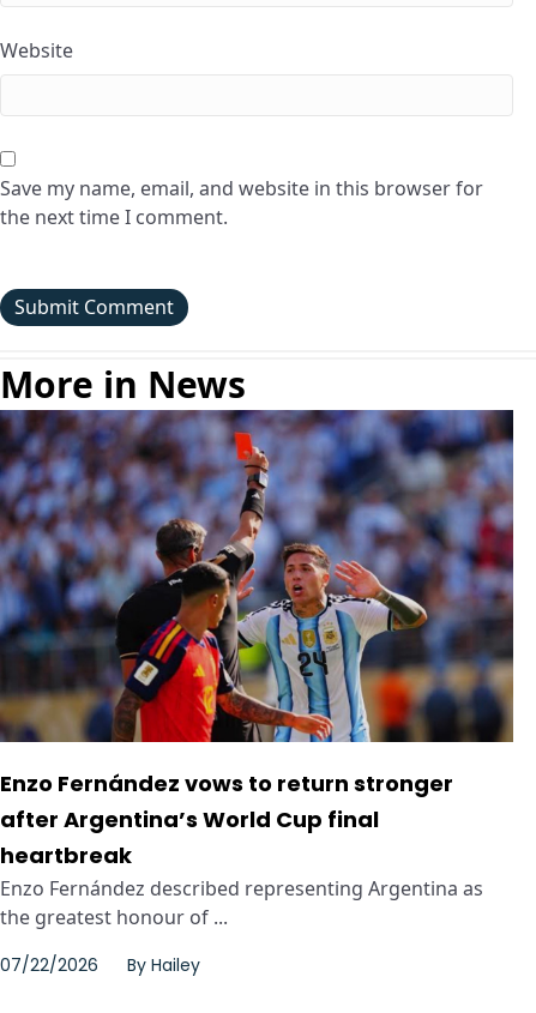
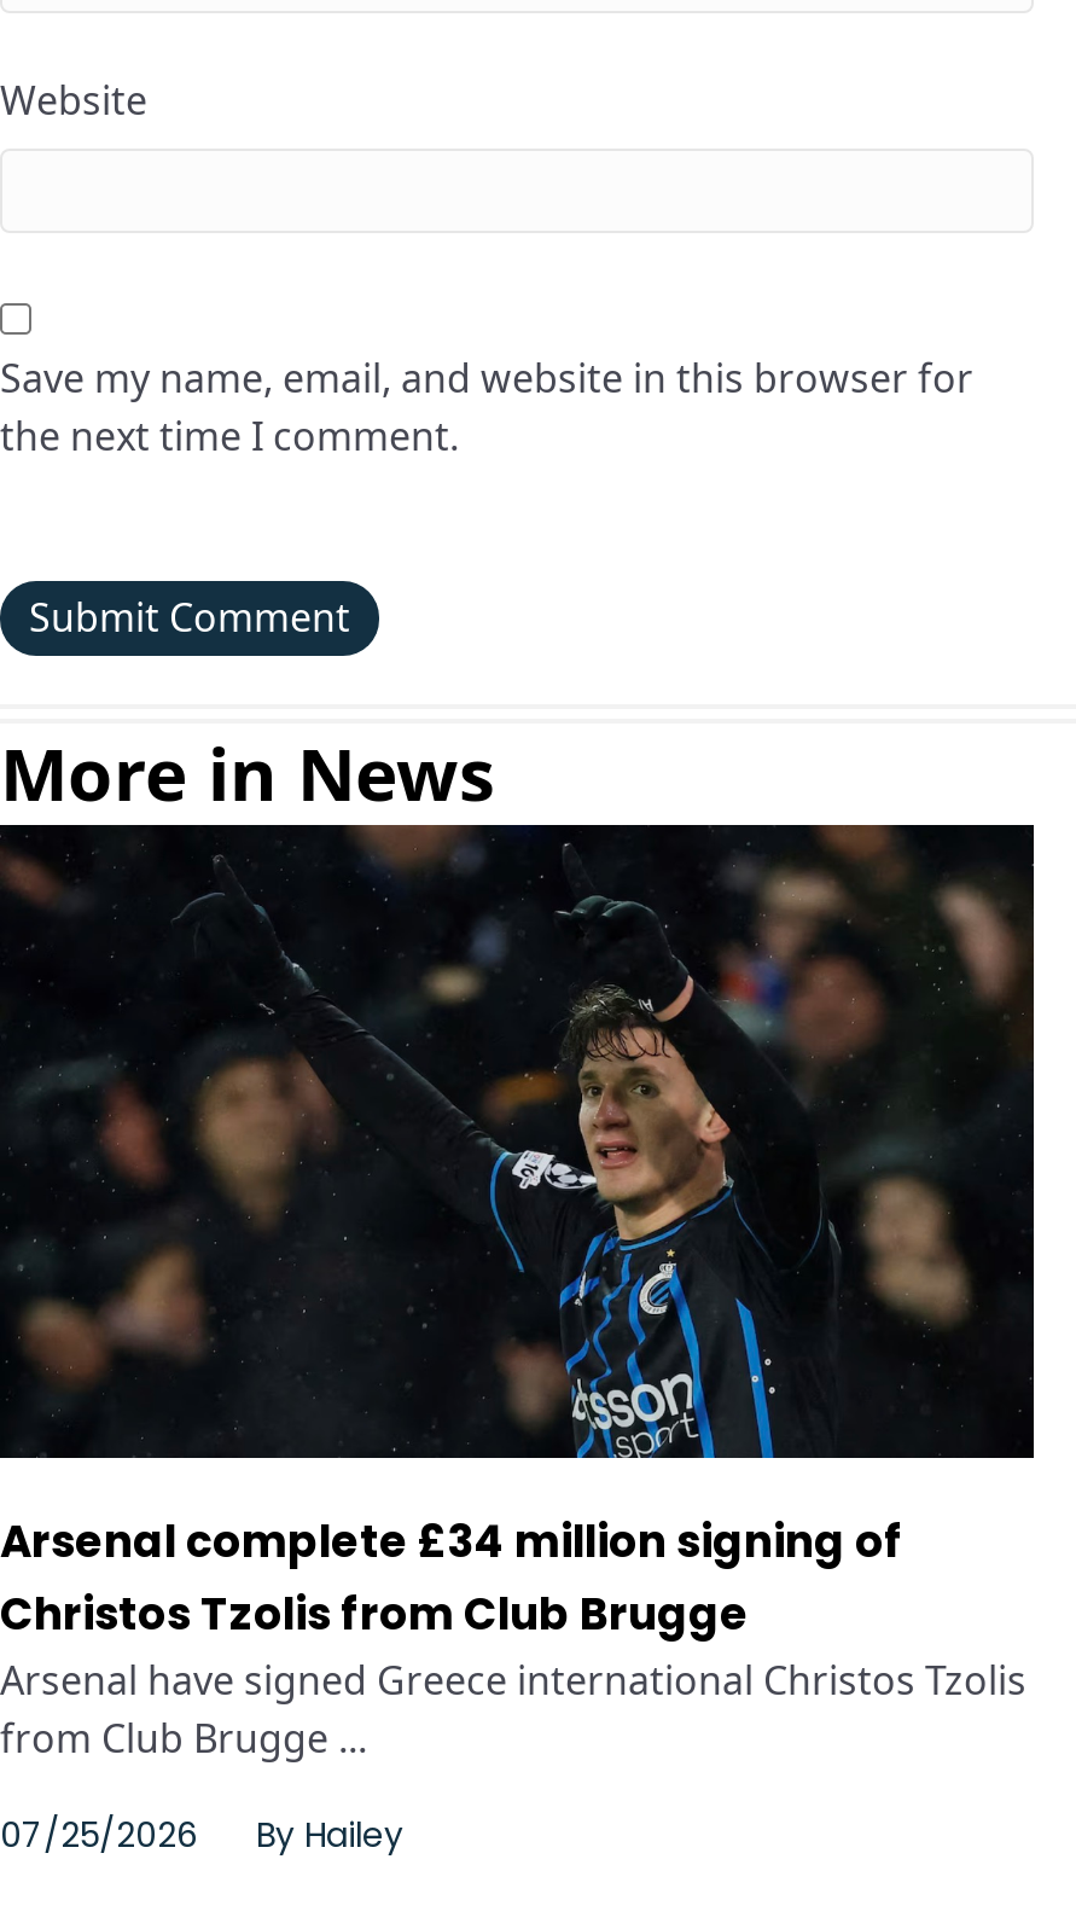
- [image]
- Enzo Fernández vows to return stronger
- after Argentina’s World Cup final
- heartbreak
- Enzo Fernández described representing Argentina as
- the greatest honour of ...
+ [image]
+ Arsenal complete £34 million signing of
+ Christos Tzolis from Club Brugge
+ Arsenal have signed Greece international Christos Tzolis
+ from Club Brugge ...

- 07/22/2026 By Hailey
+ 07/25/2026 By Hailey
